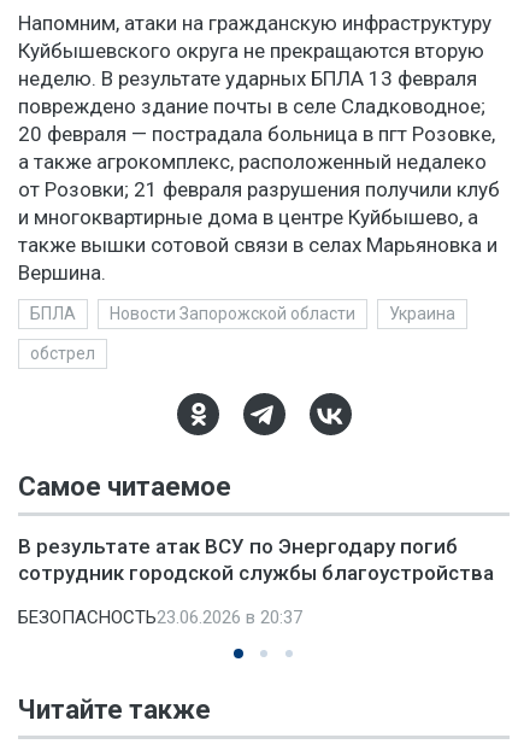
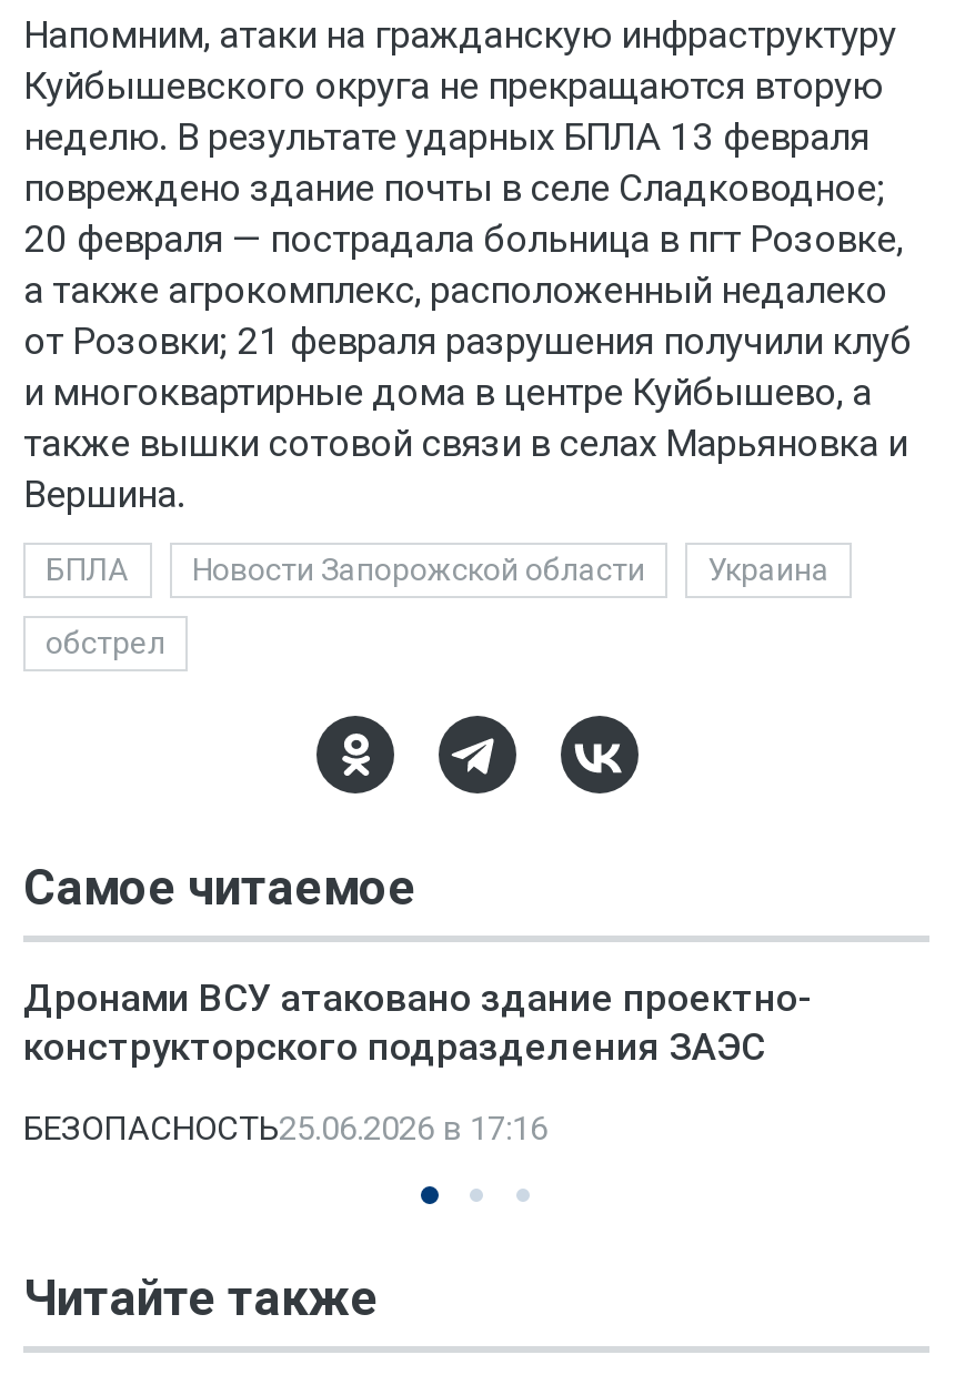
- В результате атак ВСУ по Энергодару погиб
- сотрудник городской службы благоустройства
+ Дронами ВСУ атаковано здание проектно-
+ конструкторского подразделения ЗАЭС

- БЕЗОПАСНОСТЬ23.06.2026 в 20:37
+ БЕЗОПАСНОСТЬ25.06.2026 в 17:16
